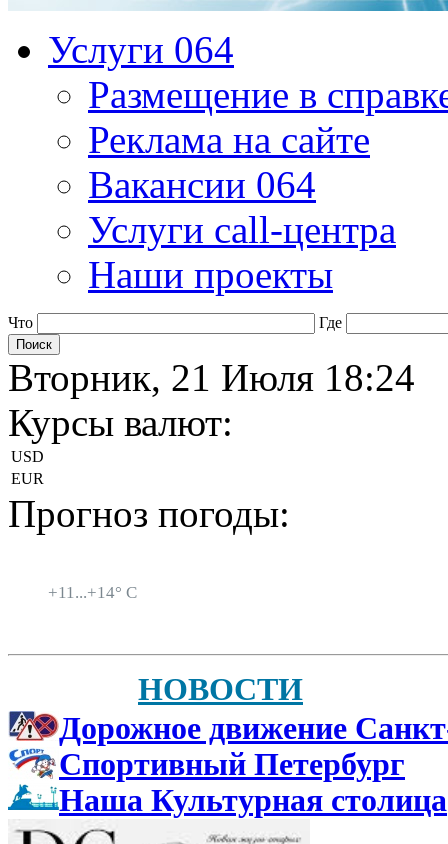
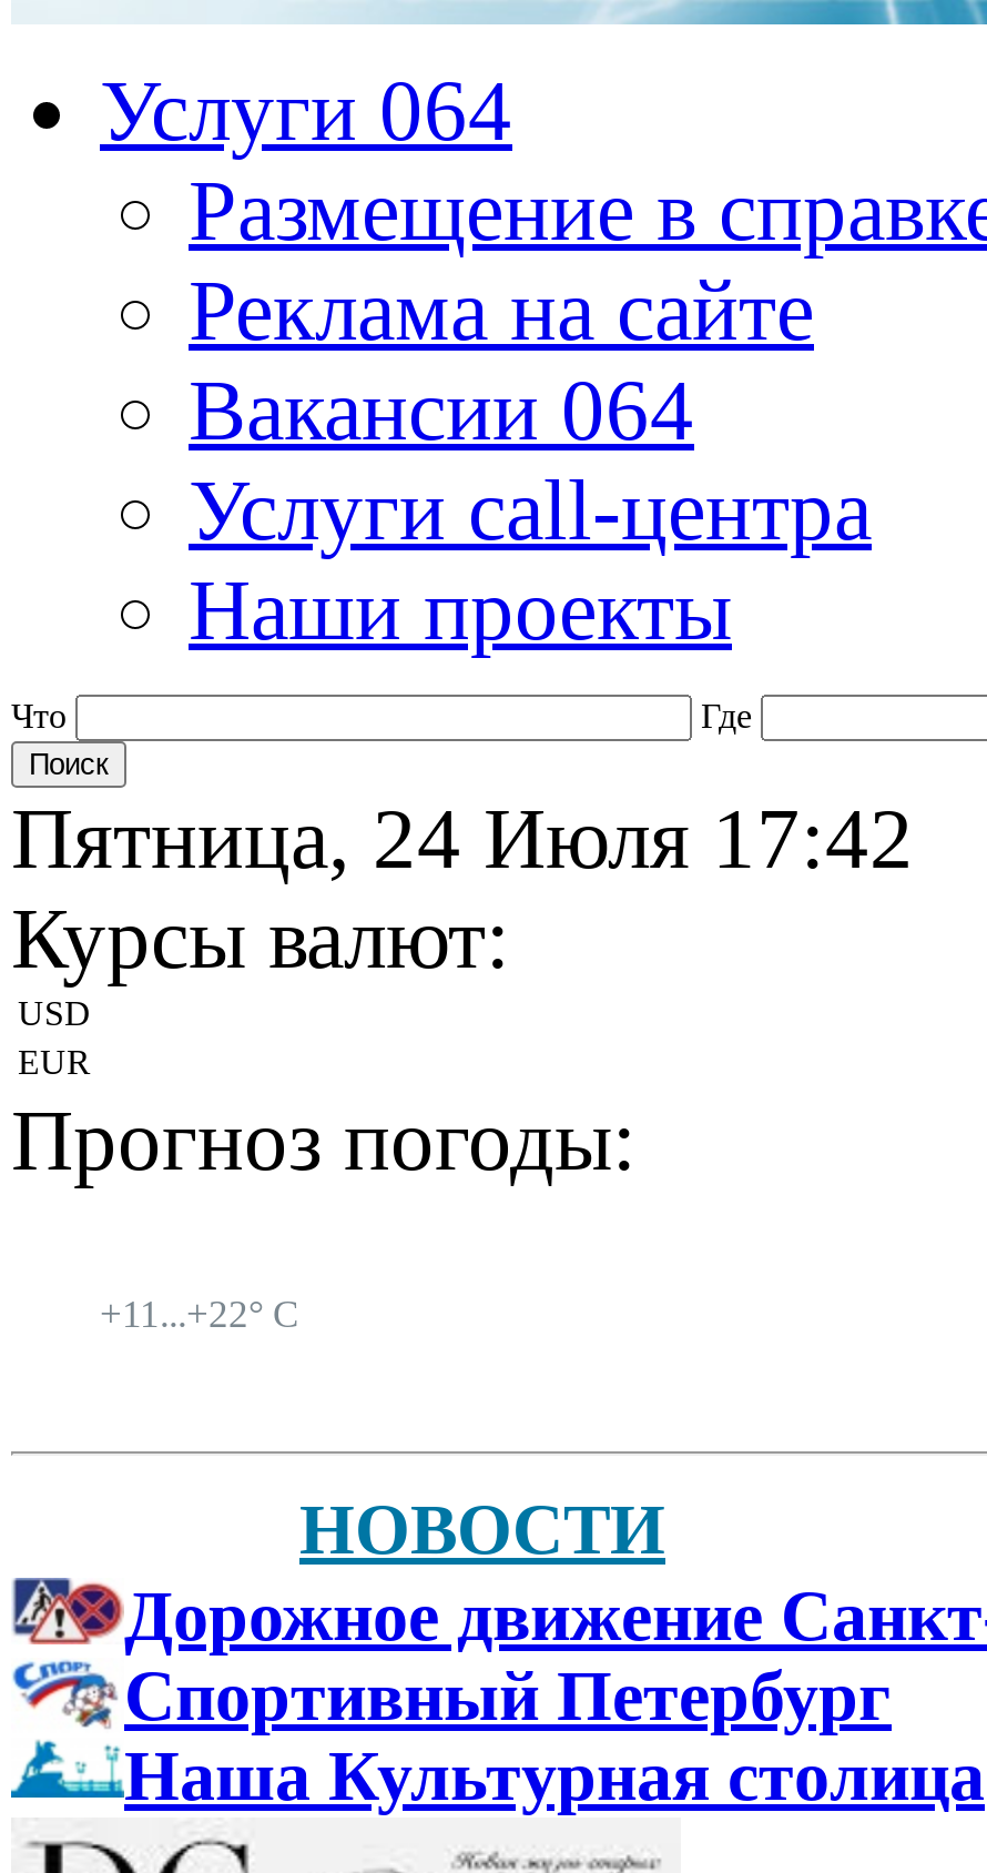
- Вторник, 21 Июля 18:24
+ Пятница, 24 Июля 17:42

- +11...+14° C
+ +11...+22° C
